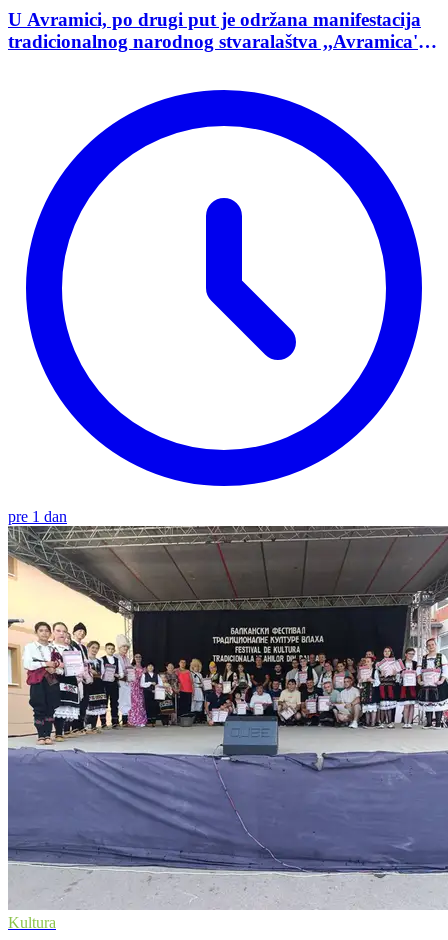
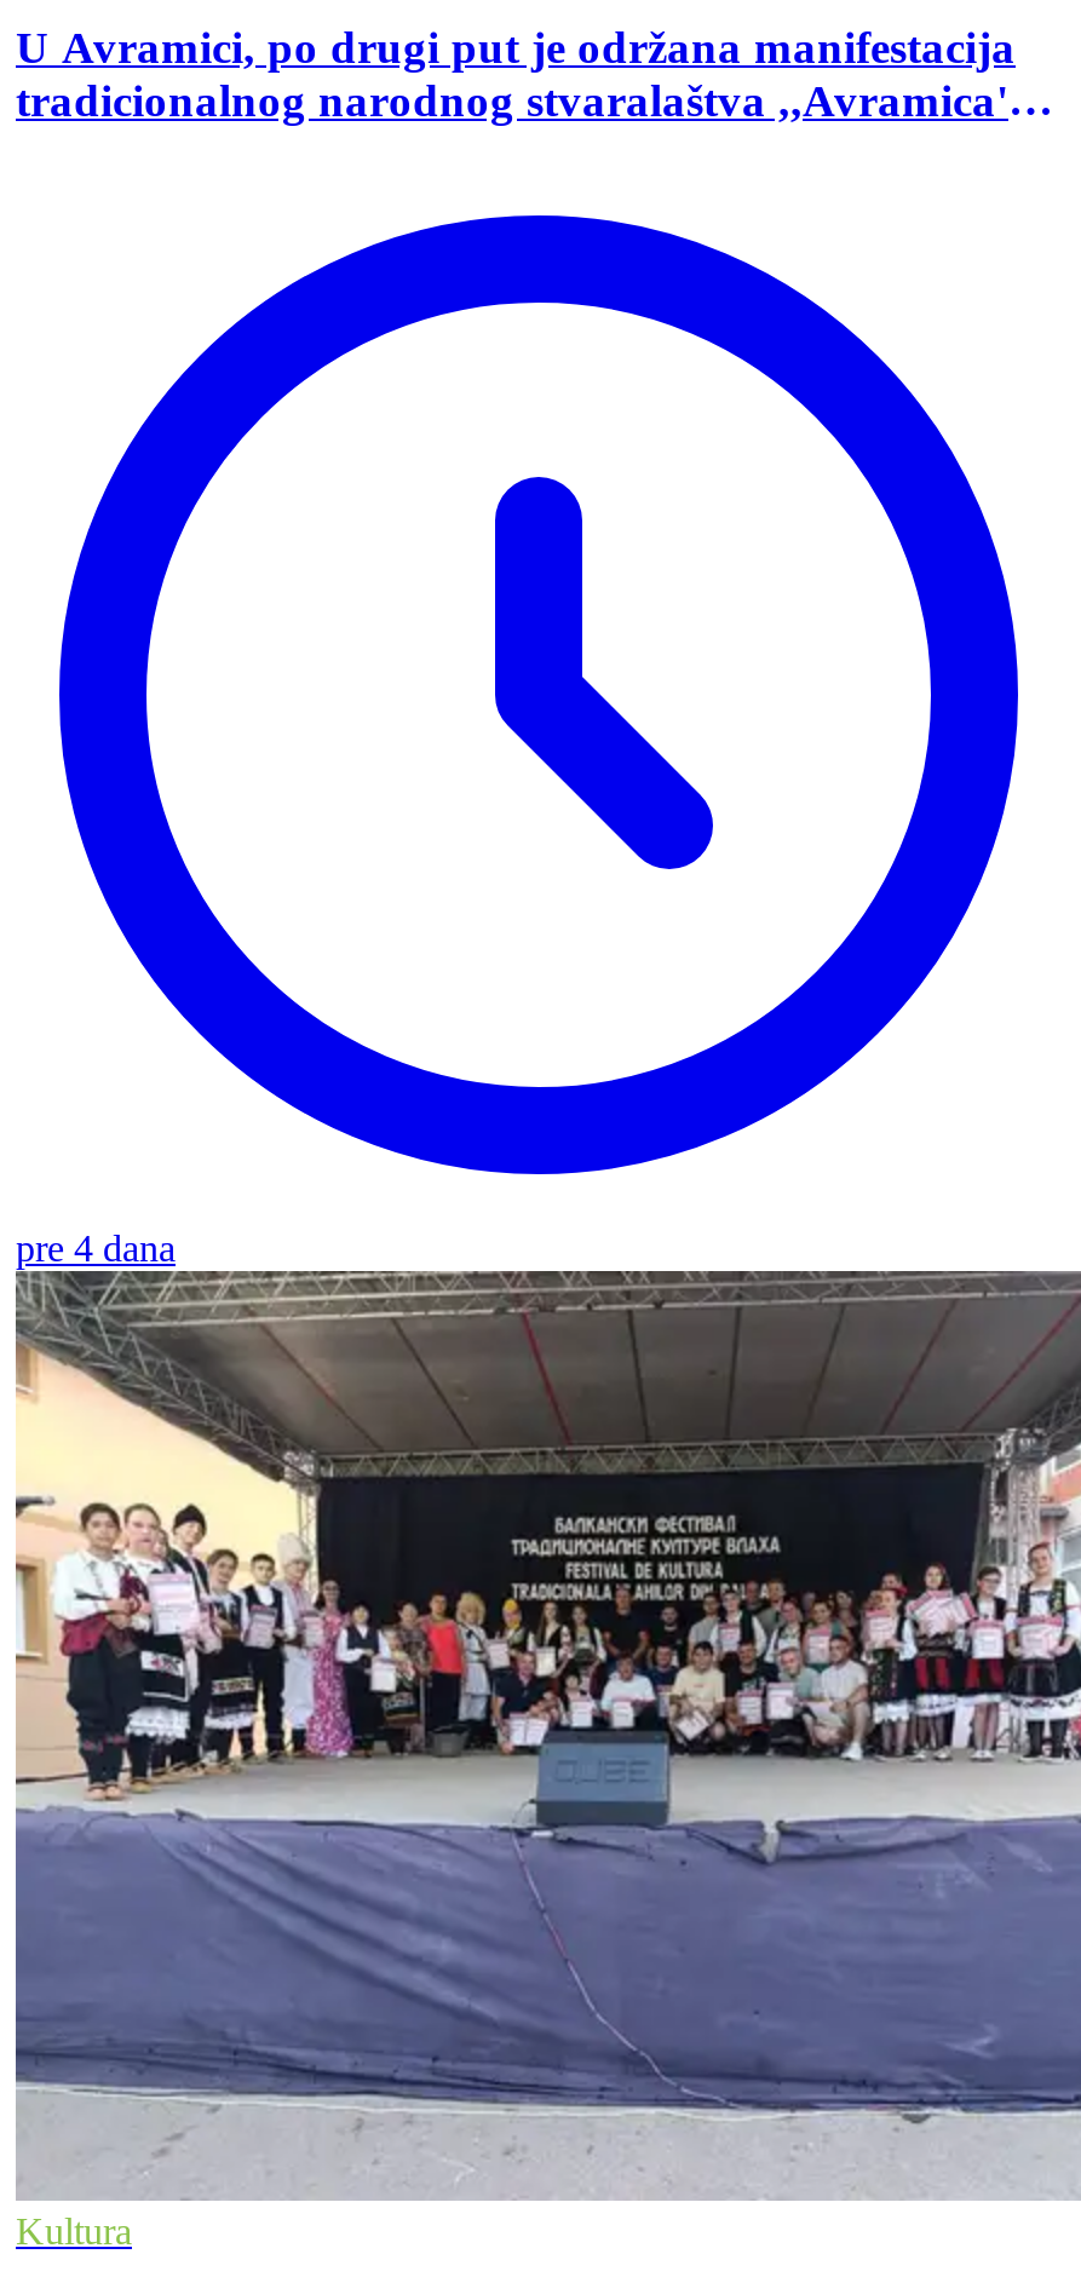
- pre 1 dan
+ pre 4 dana
